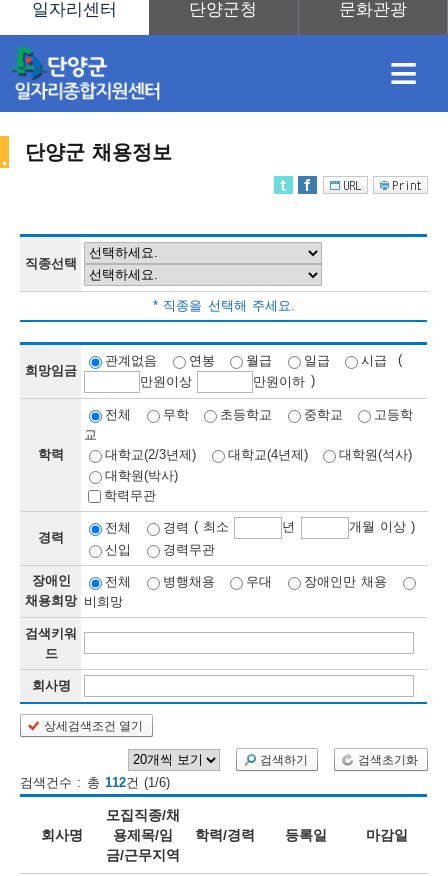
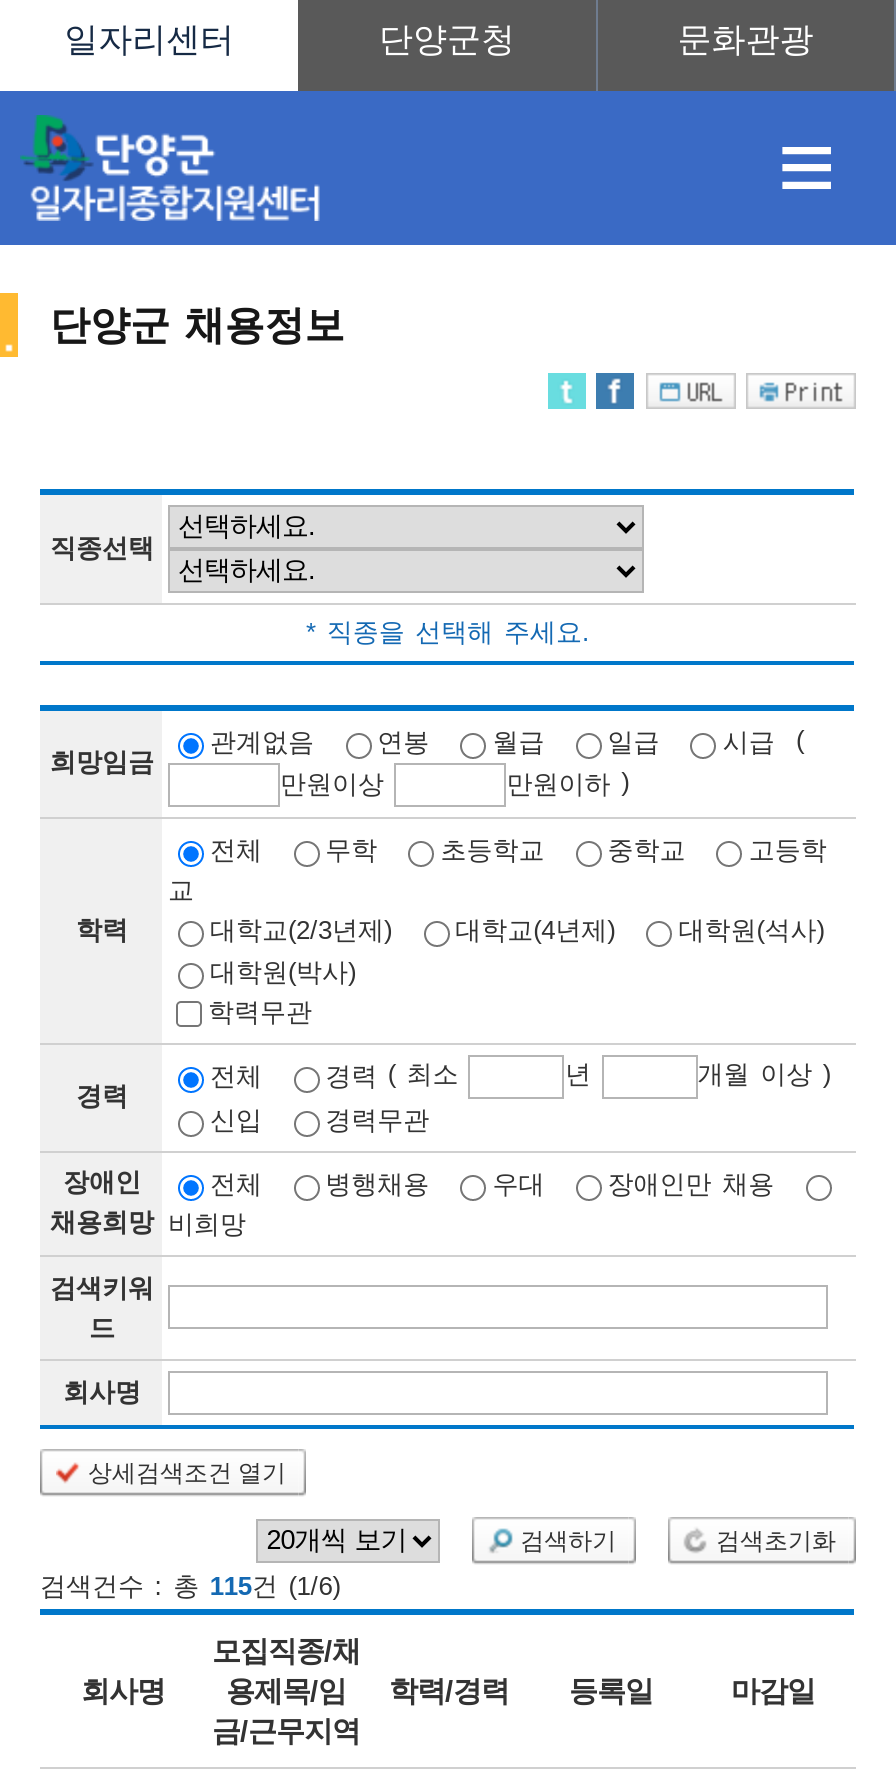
- 검색건수 : 총 112건 (1/6)
+ 검색건수 : 총 115건 (1/6)
